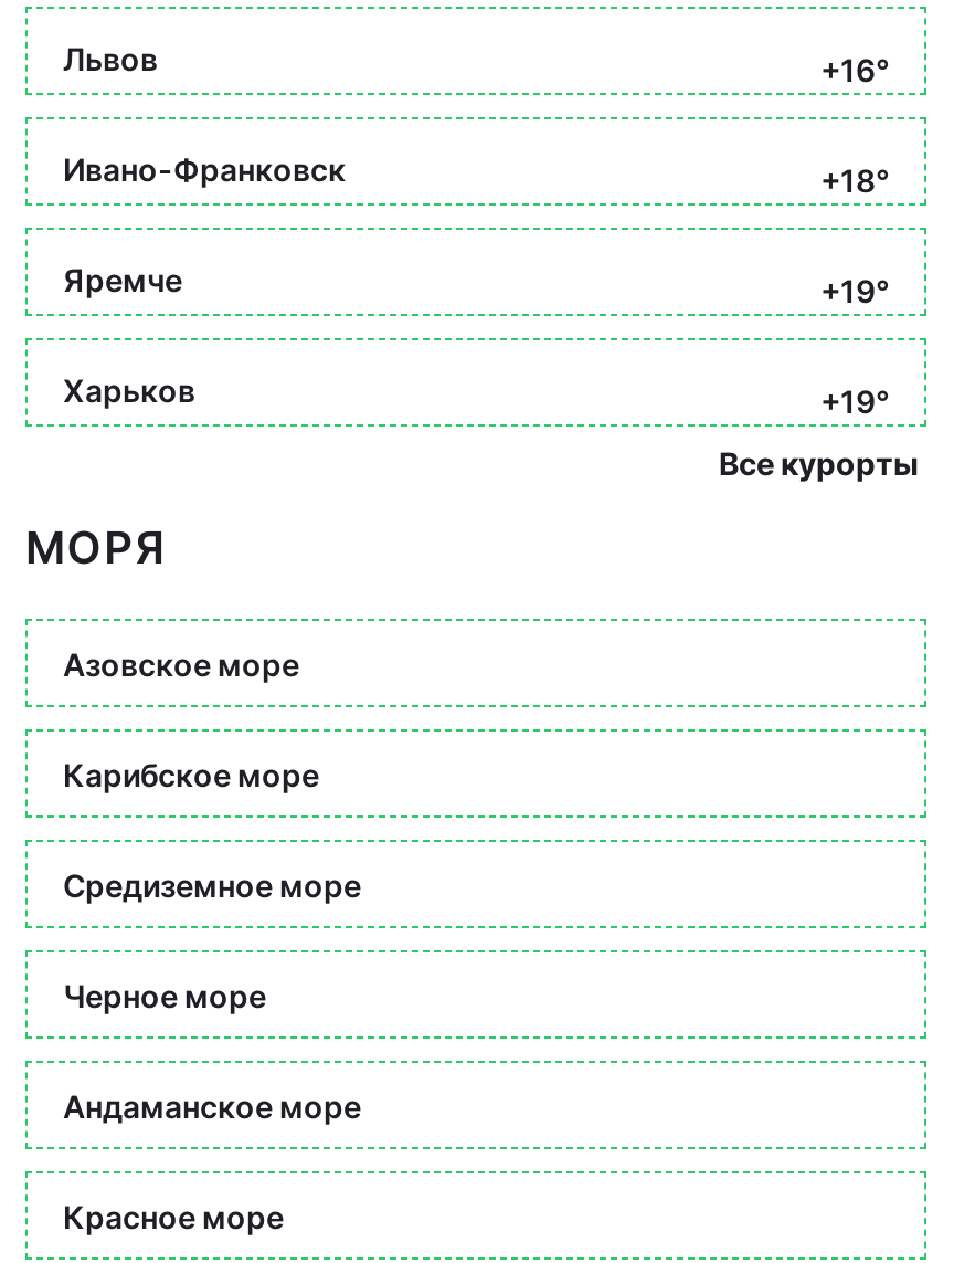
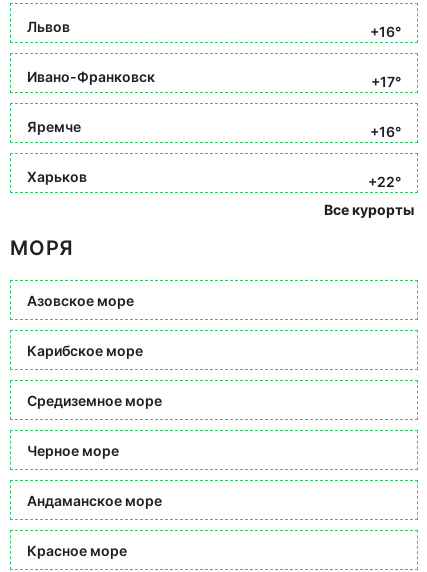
- +18°
+ +17°

- +19°
+ +16°

- +19°
+ +22°
